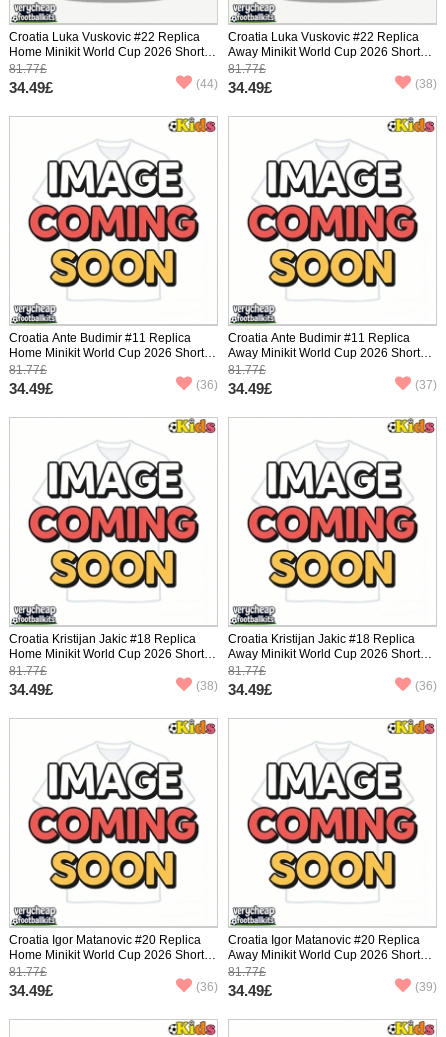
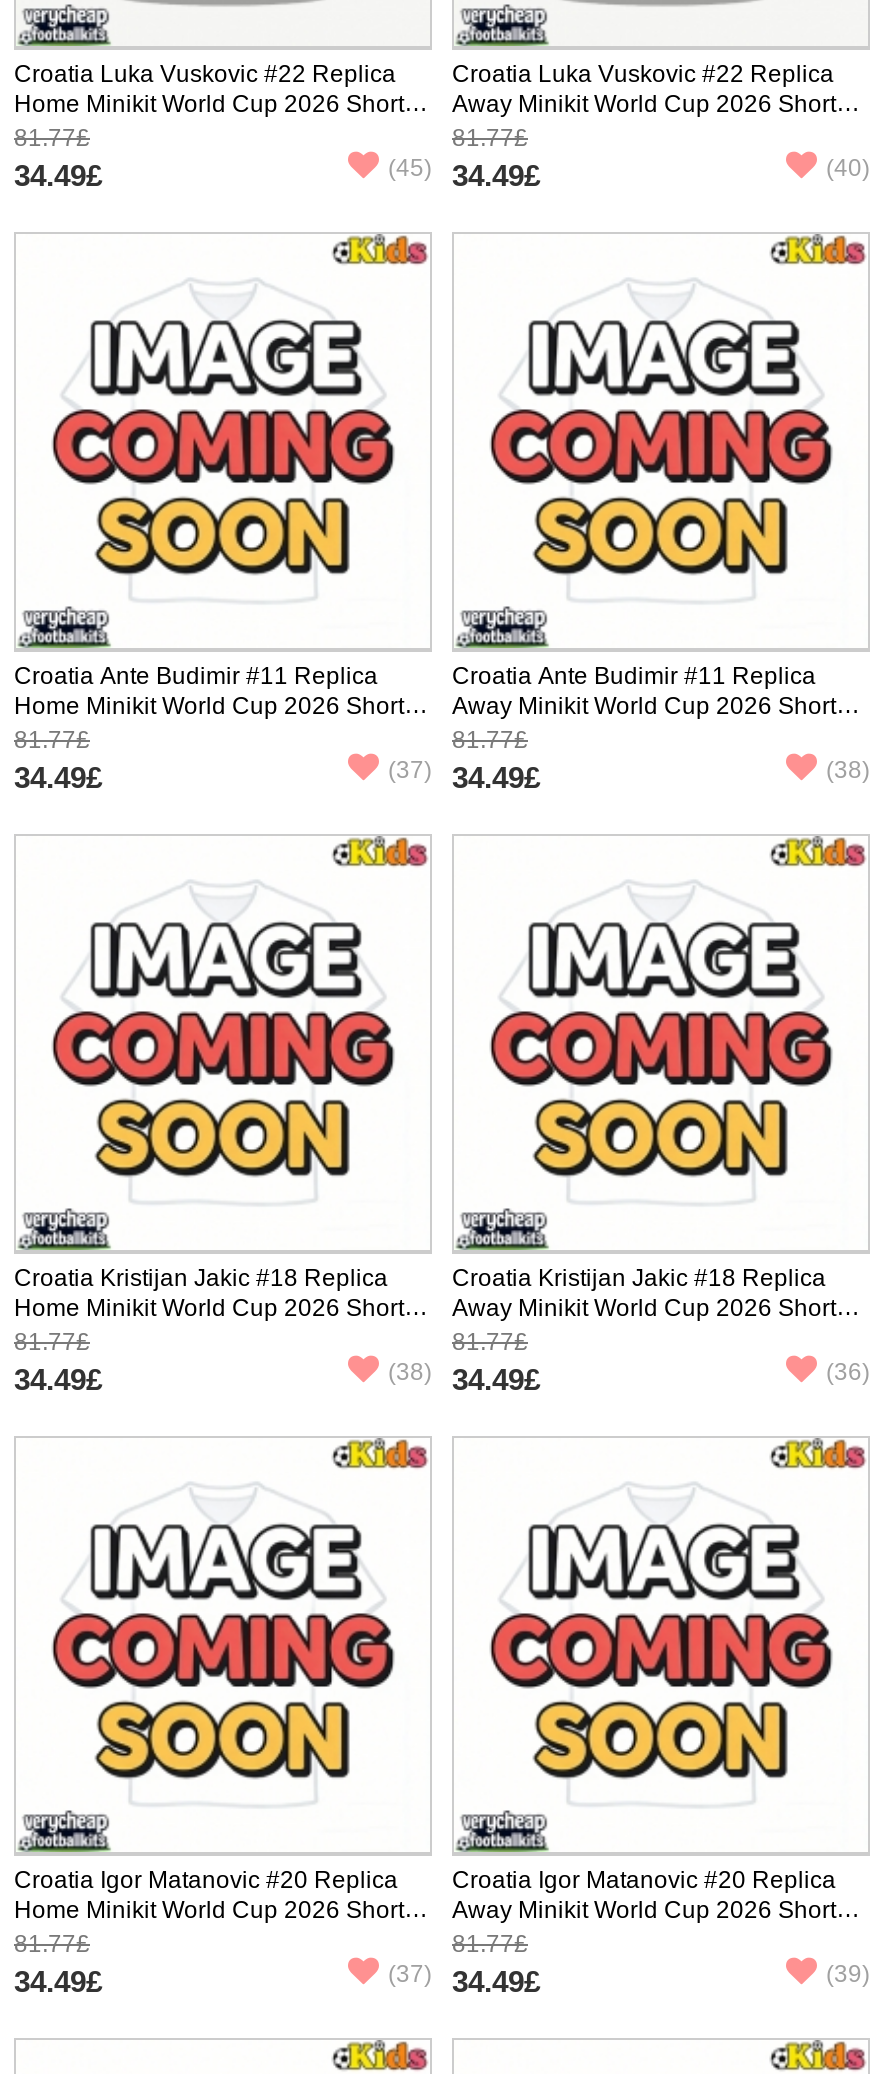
- (44) 34.49£
+ (45) 34.49£

- (38)
+ (40)

- (36) 34.49£
+ (37) 34.49£

- (37)
+ (38)

- (36) 34.49£
+ (37) 34.49£
